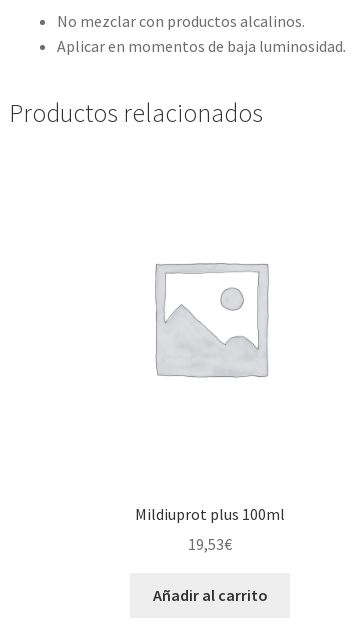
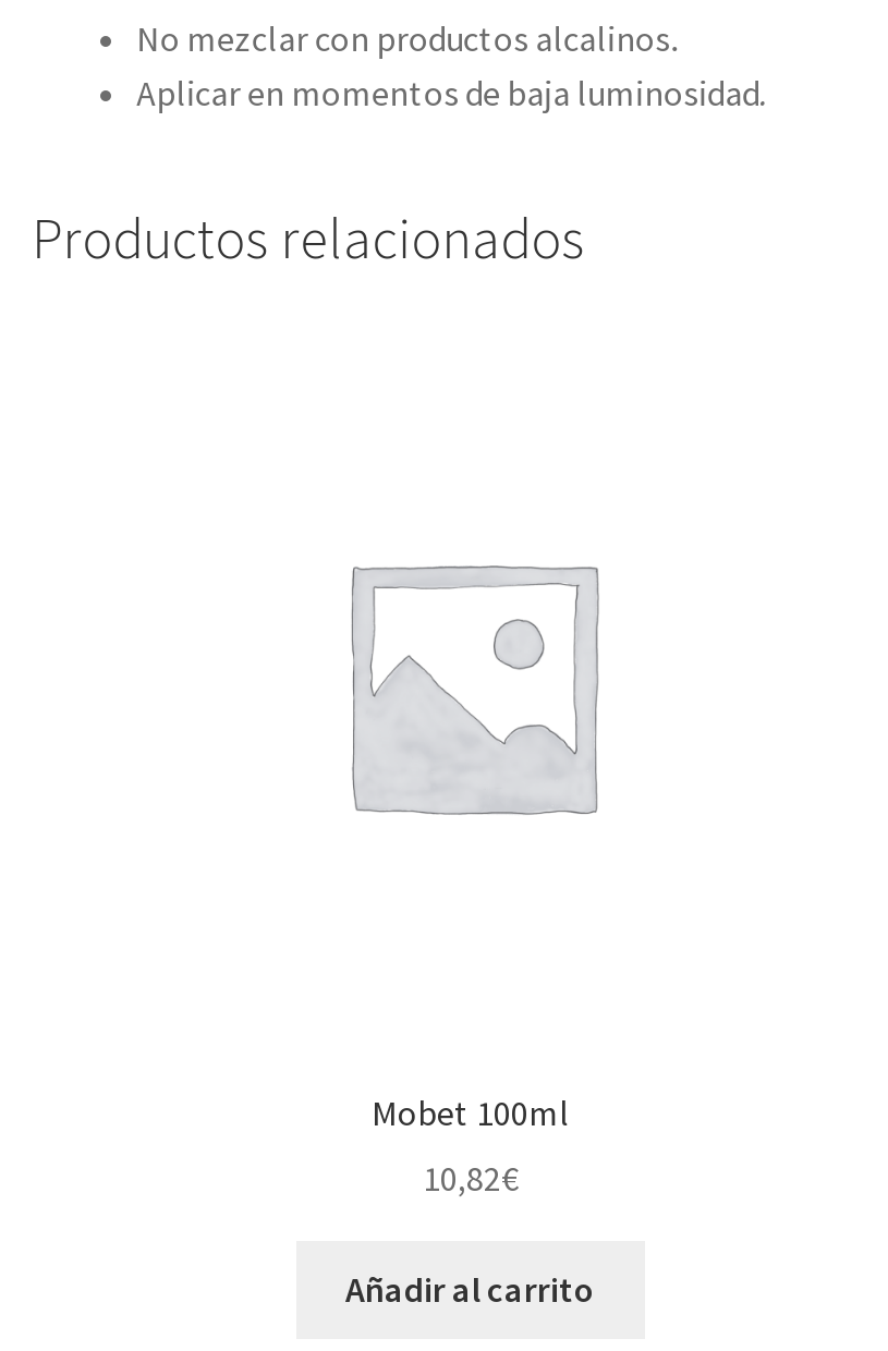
- Mildiuprot plus 100ml
+ Mobet 100ml

- 19,53€
+ 10,82€
